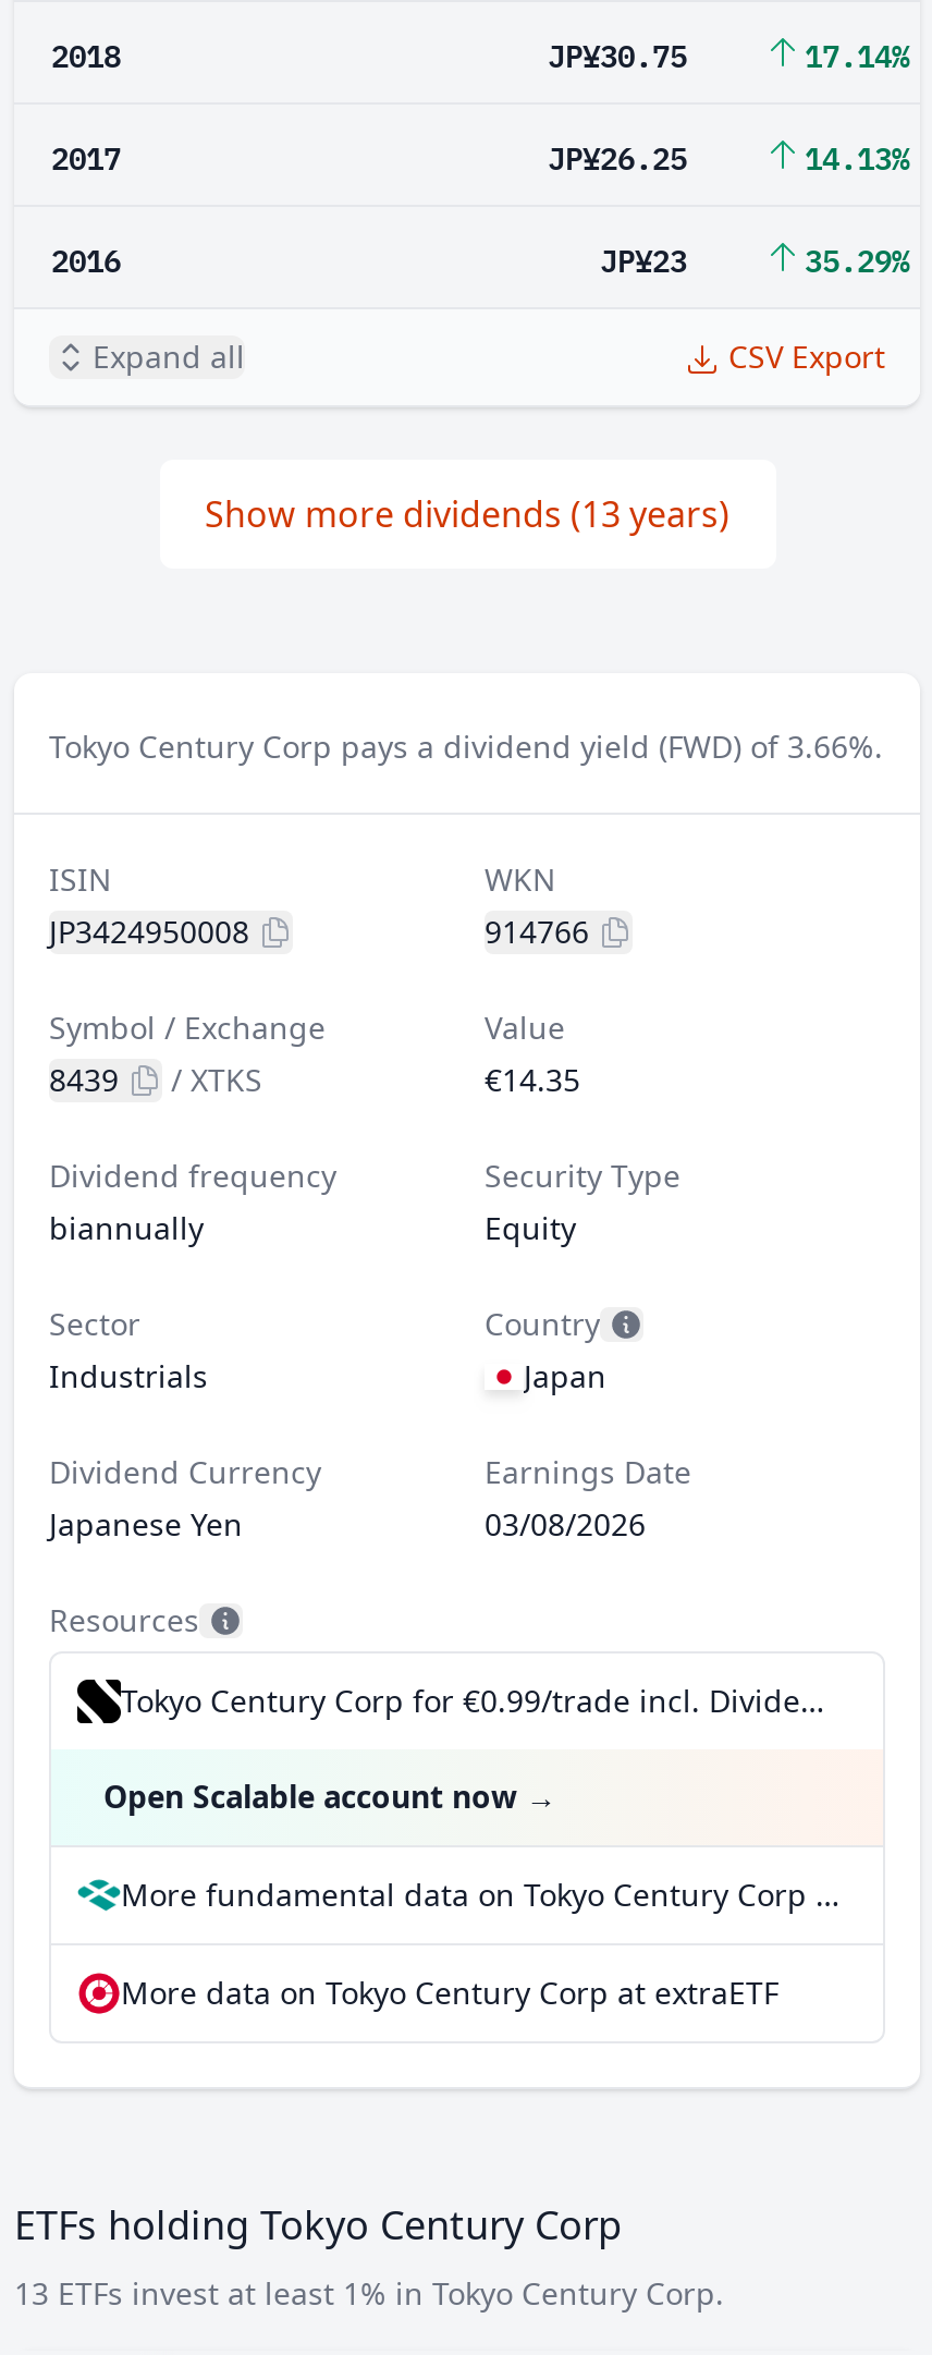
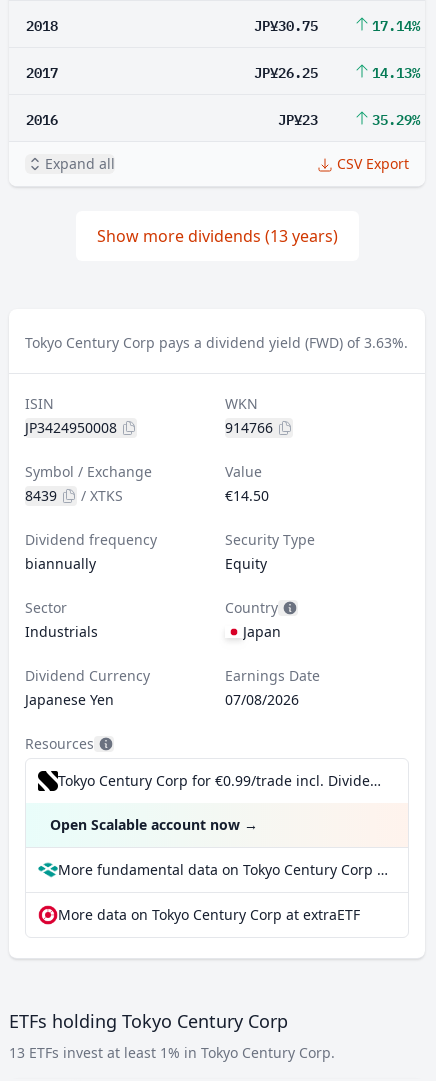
- Tokyo Century Corp pays a dividend yield (FWD) of 3.66%.
+ Tokyo Century Corp pays a dividend yield (FWD) of 3.63%.

- €14.35
+ €14.50

- 03/08/2026
+ 07/08/2026
